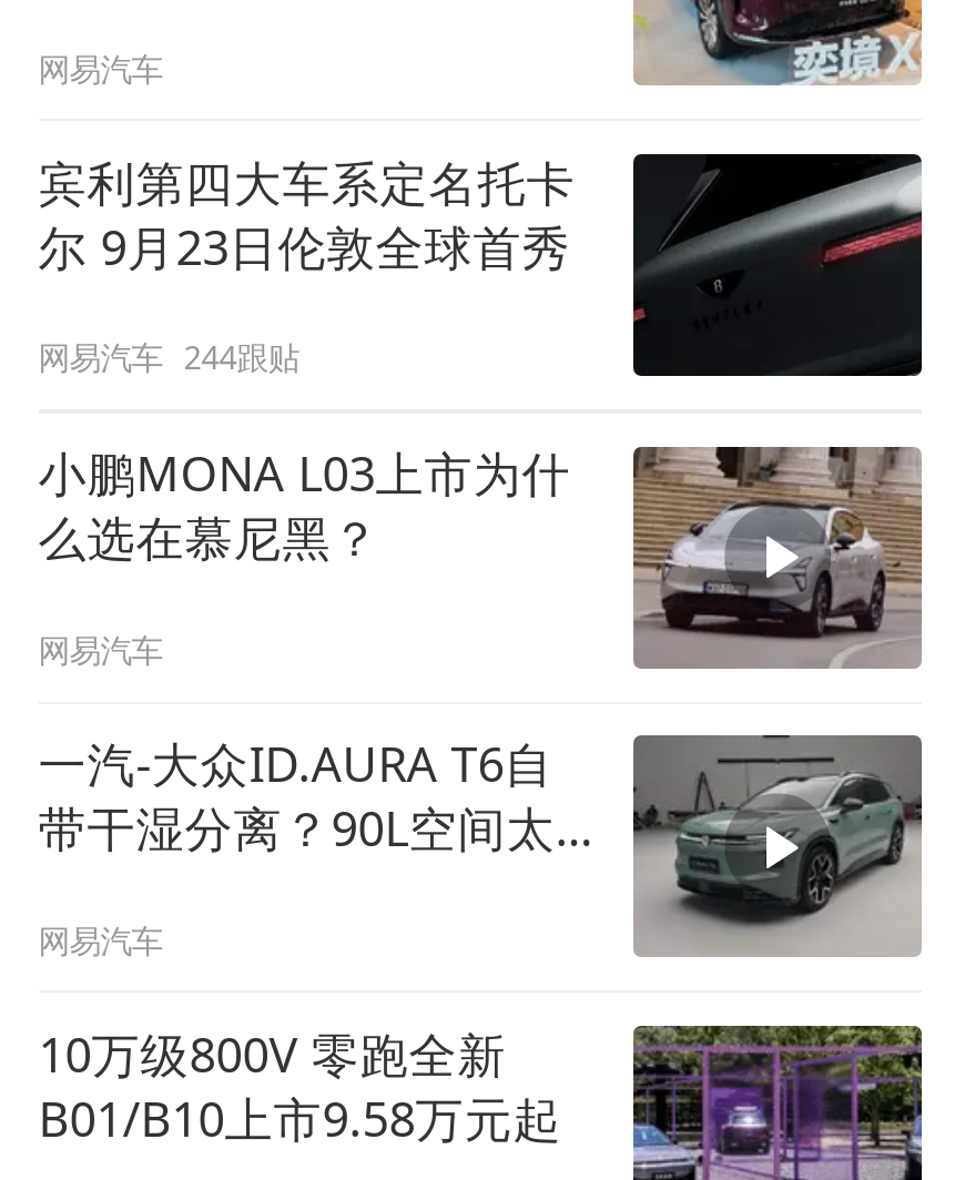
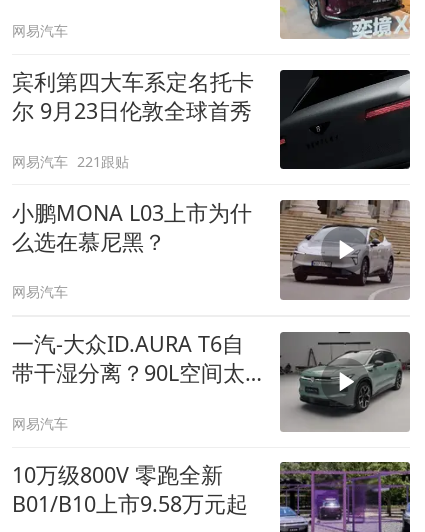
- 网易汽车 244跟贴
+ 网易汽车 221跟贴
